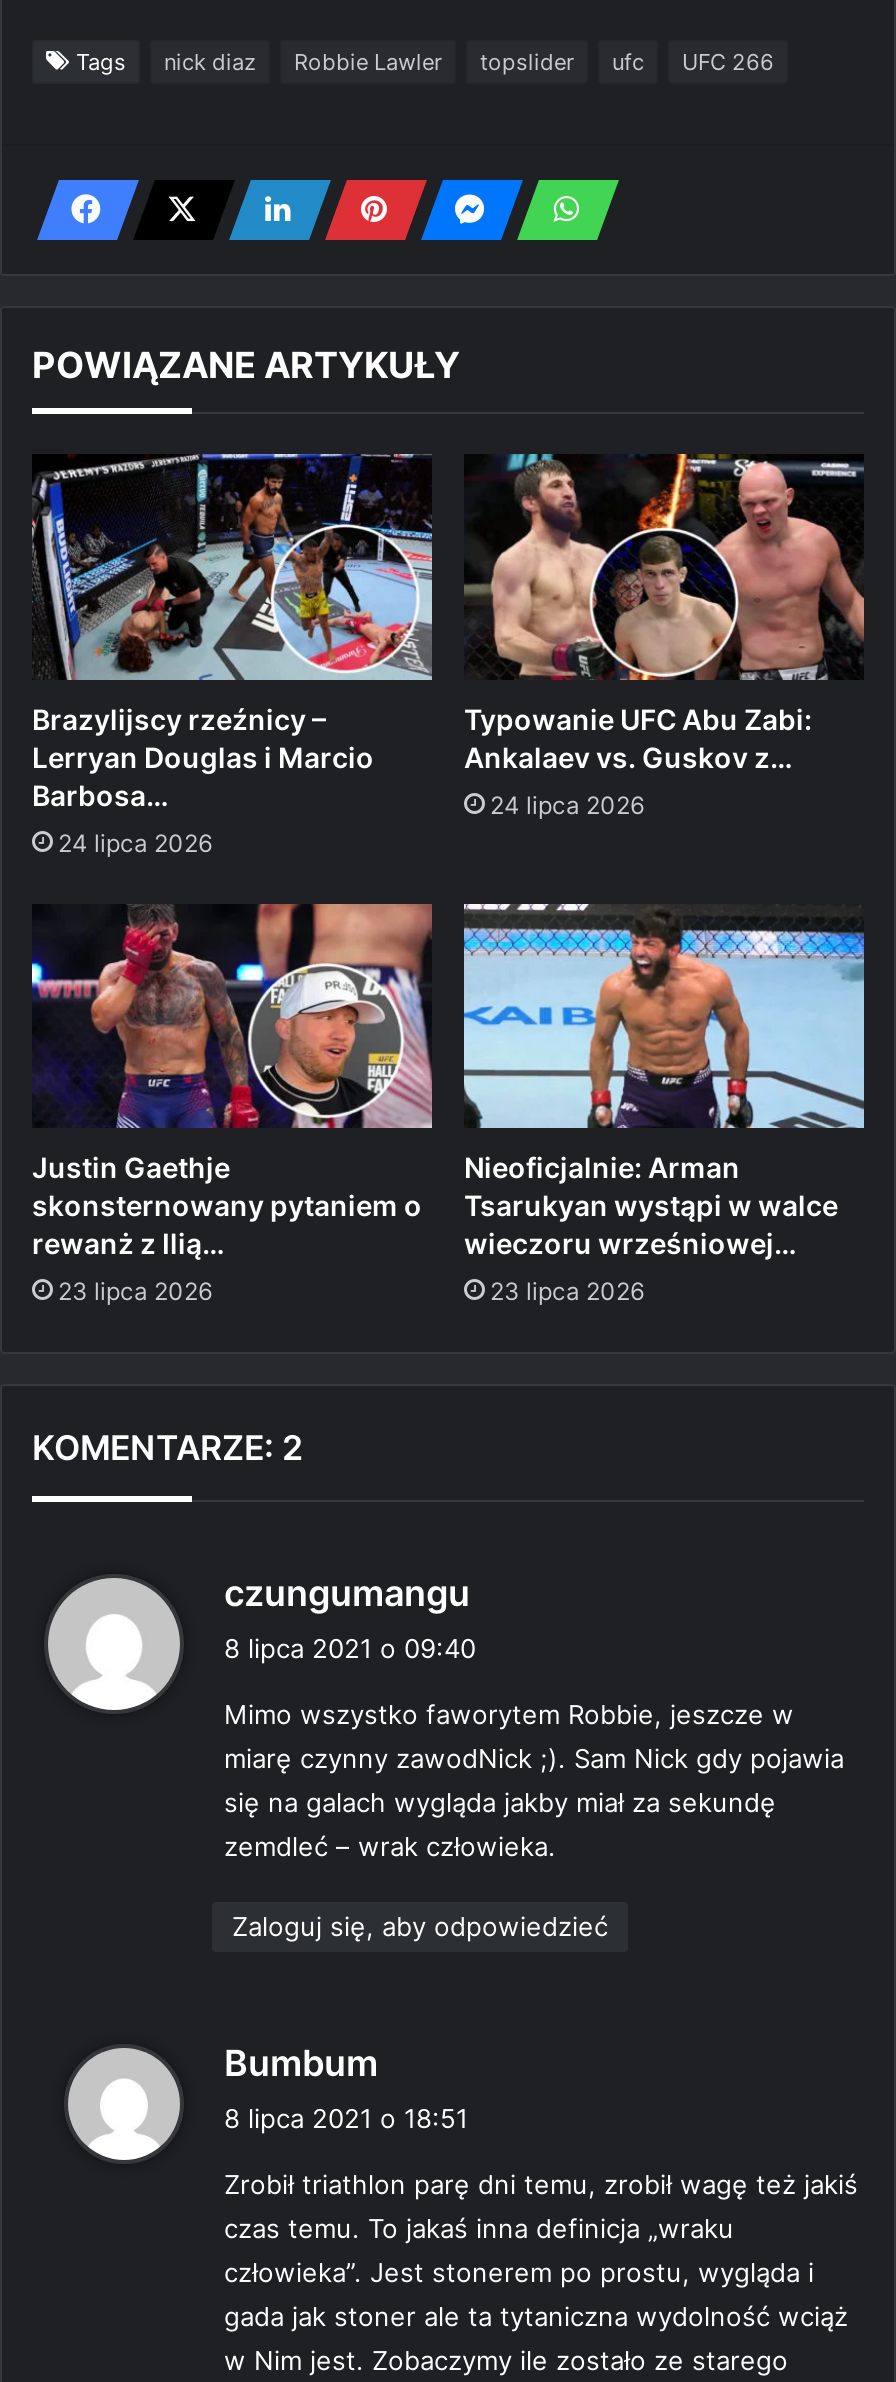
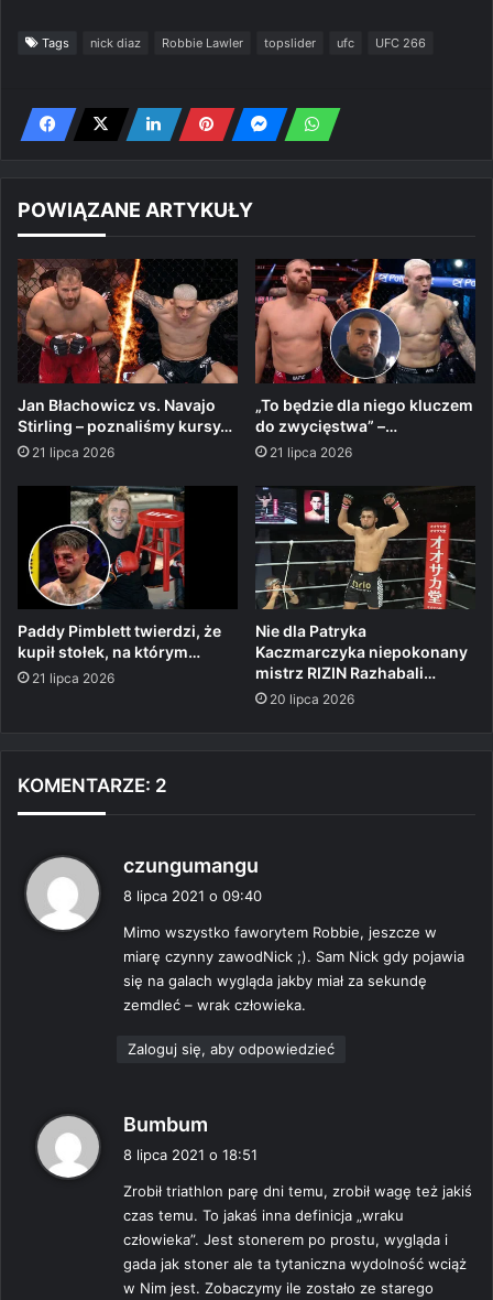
- [image]
- Brazylijscy rzeźnicy –
- Lerryan Douglas i Marcio
- Barbosa…
+ [image]
+ Jan Błachowicz vs. Navajo
+ Stirling – poznaliśmy kursy…

- [image]
- Typowanie UFC Abu Zabi:
- Ankalaev vs. Guskov z…
+ [image]
+ „To będzie dla niego kluczem
+ do zwycięstwa” –…

- 24 lipca 2026
+ 21 lipca 2026

- 24 lipca 2026
+ 21 lipca 2026

- [image]
- Justin Gaethje
- skonsternowany pytaniem o
- rewanż z Ilią…
+ [image]
+ Paddy Pimblett twierdzi, że
+ kupił stołek, na którym…

- [image]
- Nieoficjalnie: Arman
- Tsarukyan wystąpi w walce
- wieczoru wrześniowej…
+ [image]
+ Nie dla Patryka
+ Kaczmarczyka niepokonany
+ mistrz RIZIN Razhabali…

- 23 lipca 2026
+ 21 lipca 2026

- 23 lipca 2026
+ 20 lipca 2026
